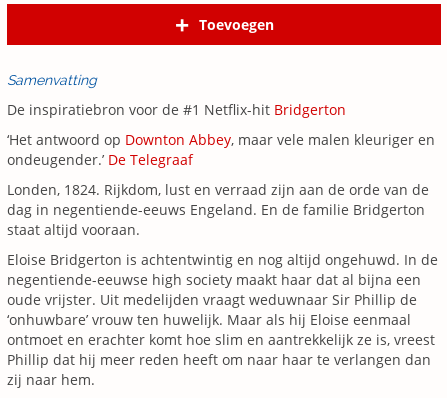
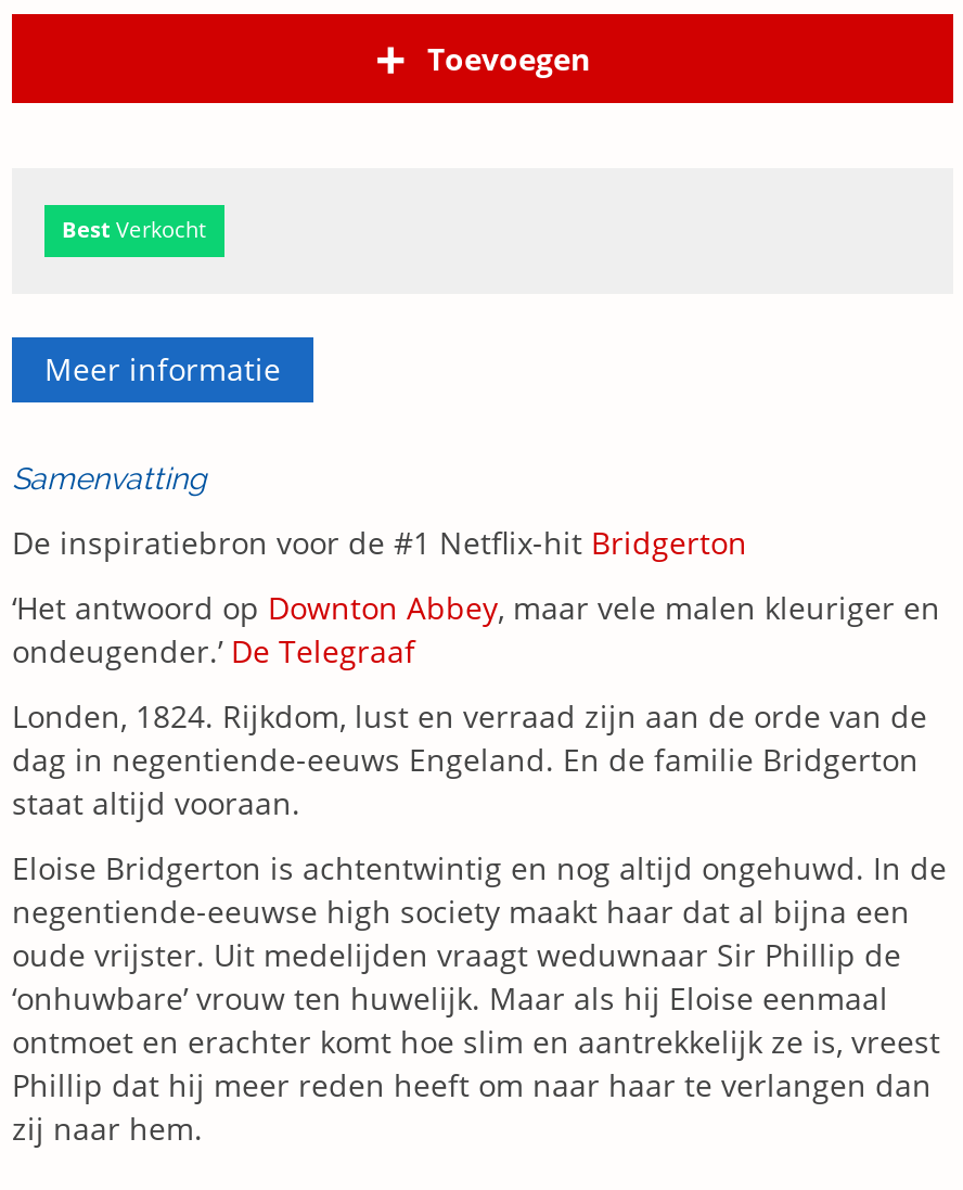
+ Meer informatie

+ Best Verkocht
